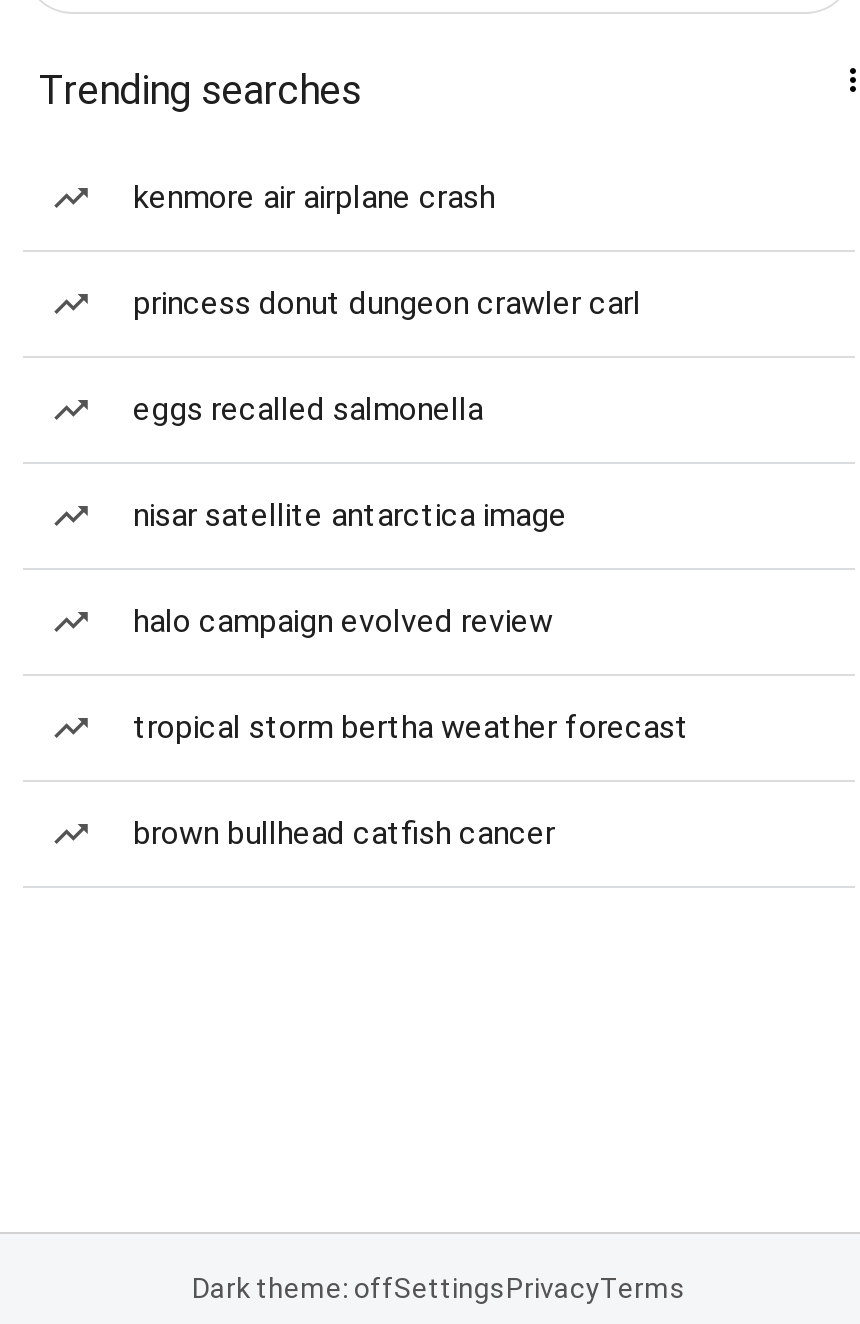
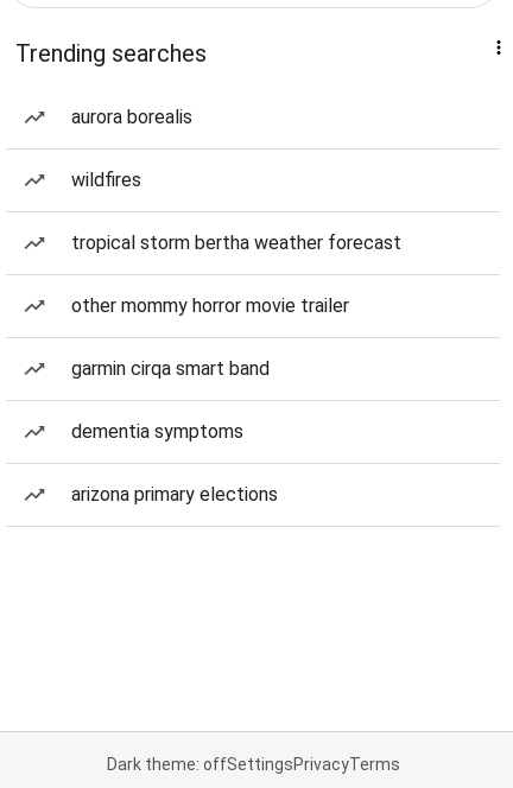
- kenmore air airplane crash
- princess donut dungeon crawler carl
- eggs recalled salmonella
- nisar satellite antarctica image
- halo campaign evolved review
+ aurora borealis
+ wildfires

moved up: tropical storm bertha weather forecast

- brown bullhead catfish cancer
+ other mommy horror movie trailer
+ garmin cirqa smart band
+ dementia symptoms
+ arizona primary elections
